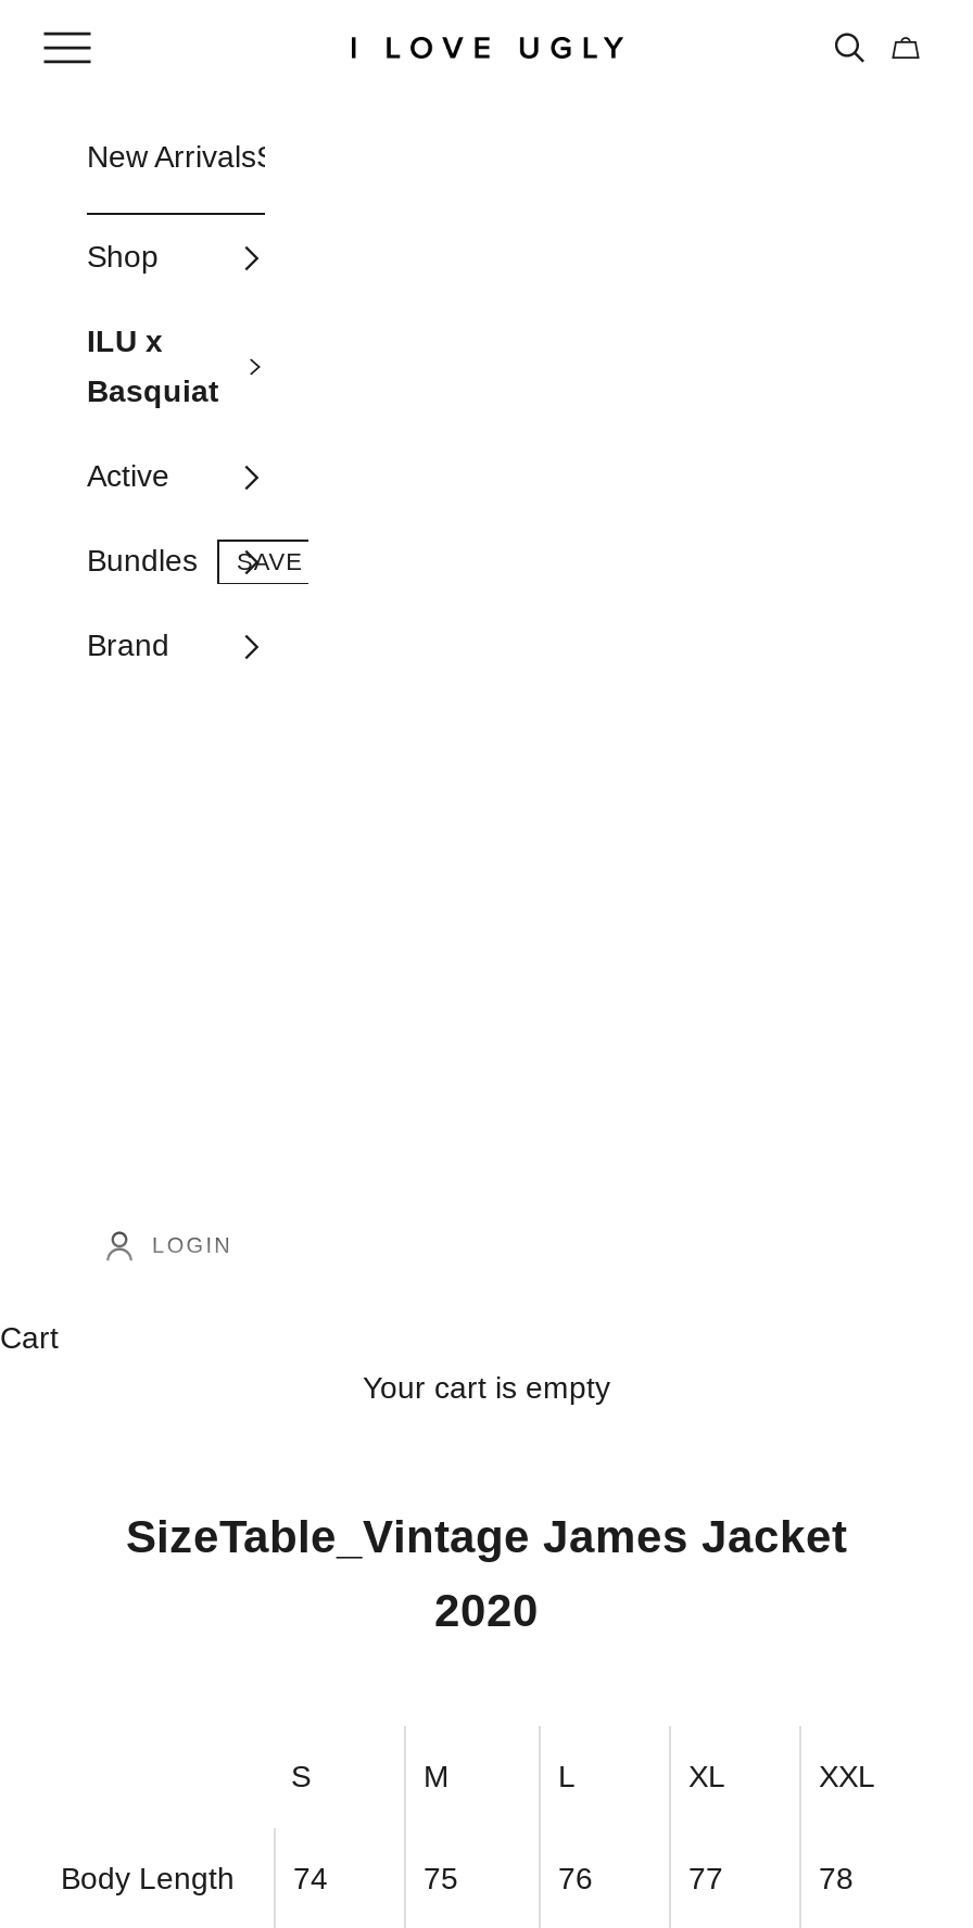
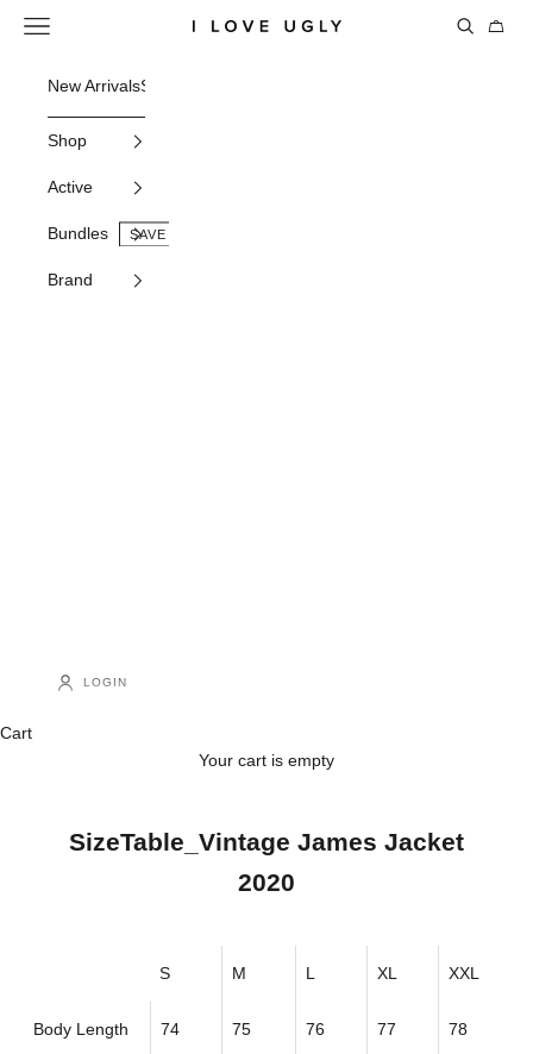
- ILU x
- Basquiat

moved up: Active | Bundles | Brand
